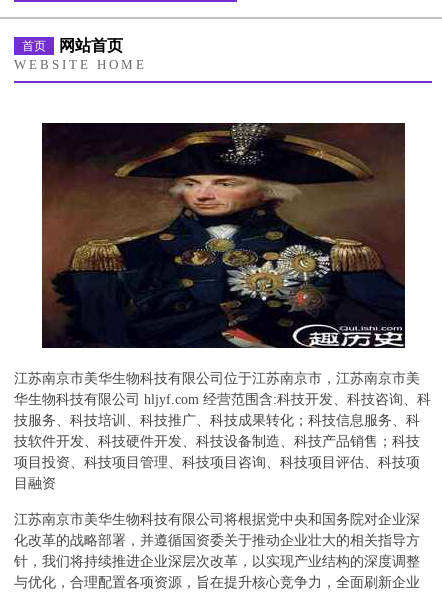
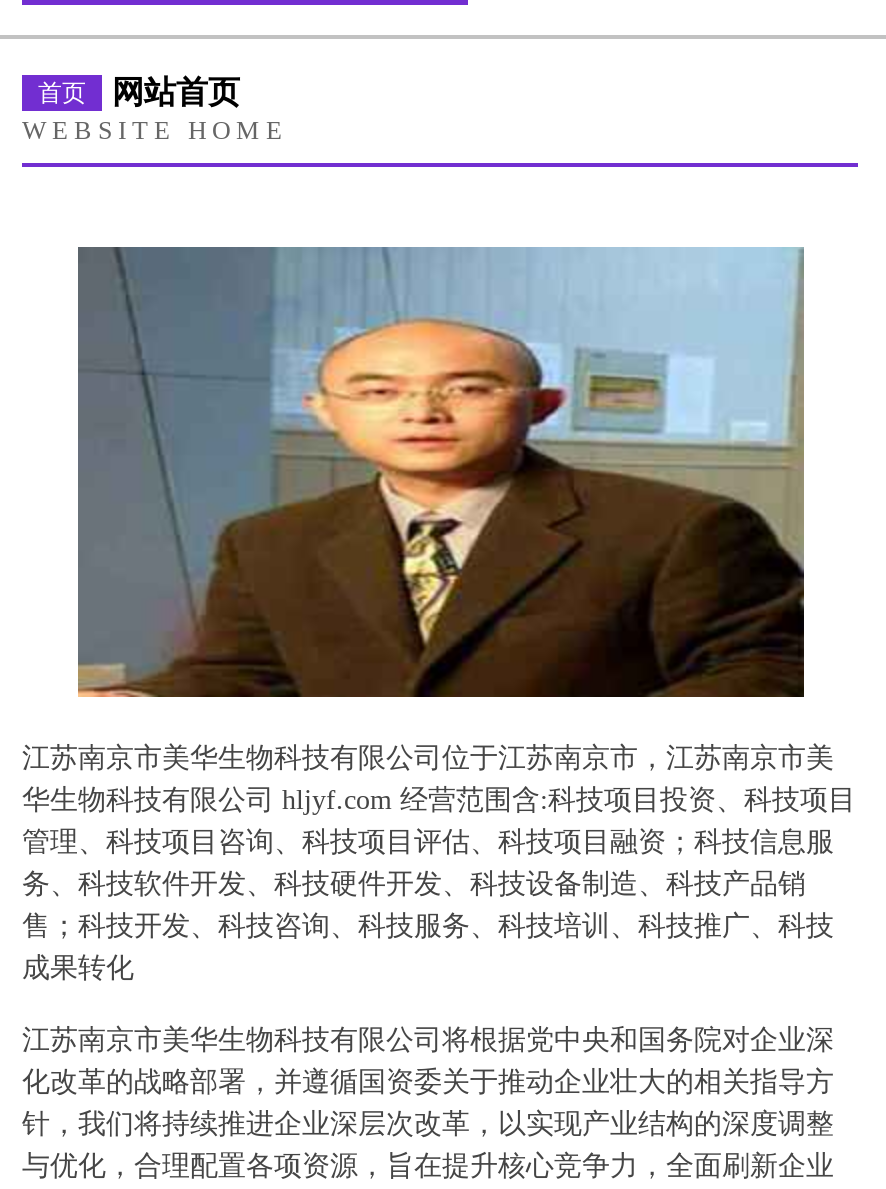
- [image]
+ [image]

- 华生物科技有限公司 hljyf.com 经营范围含:科技开发、科技咨询、科
- 技服务、科技培训、科技推广、科技成果转化；科技信息服务、科
- 技软件开发、科技硬件开发、科技设备制造、科技产品销售；科技
- 项目投资、科技项目管理、科技项目咨询、科技项目评估、科技项
- 目融资
+ 华生物科技有限公司 hljyf.com 经营范围含:科技项目投资、科技项目
+ 管理、科技项目咨询、科技项目评估、科技项目融资；科技信息服
+ 务、科技软件开发、科技硬件开发、科技设备制造、科技产品销
+ 售；科技开发、科技咨询、科技服务、科技培训、科技推广、科技
+ 成果转化
